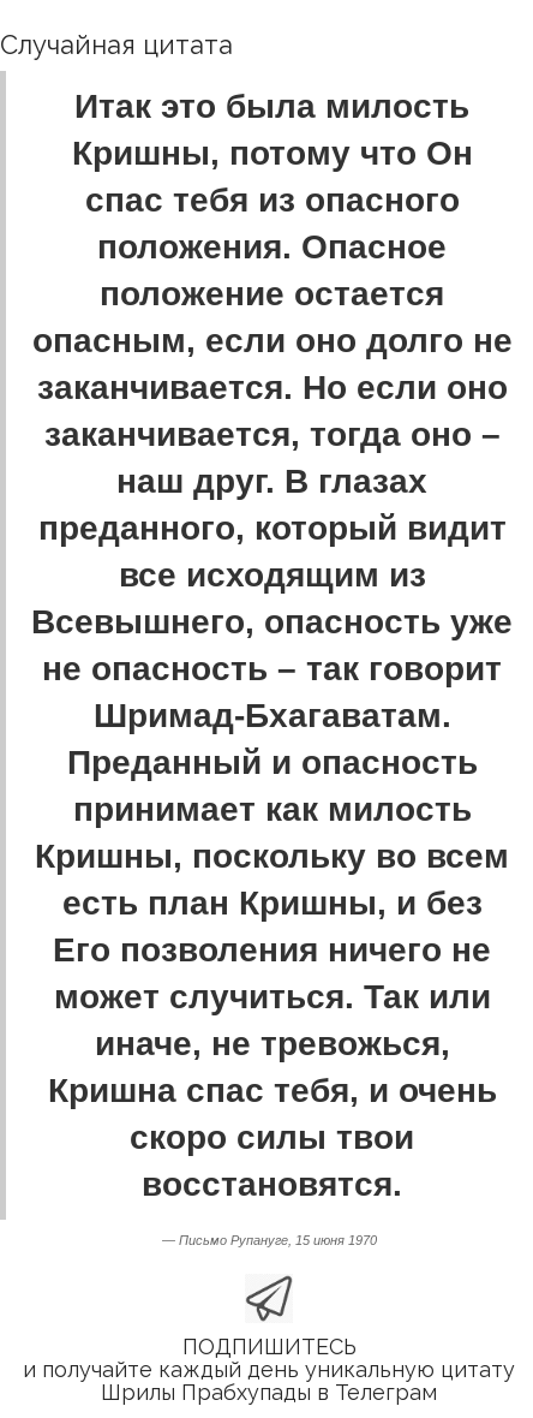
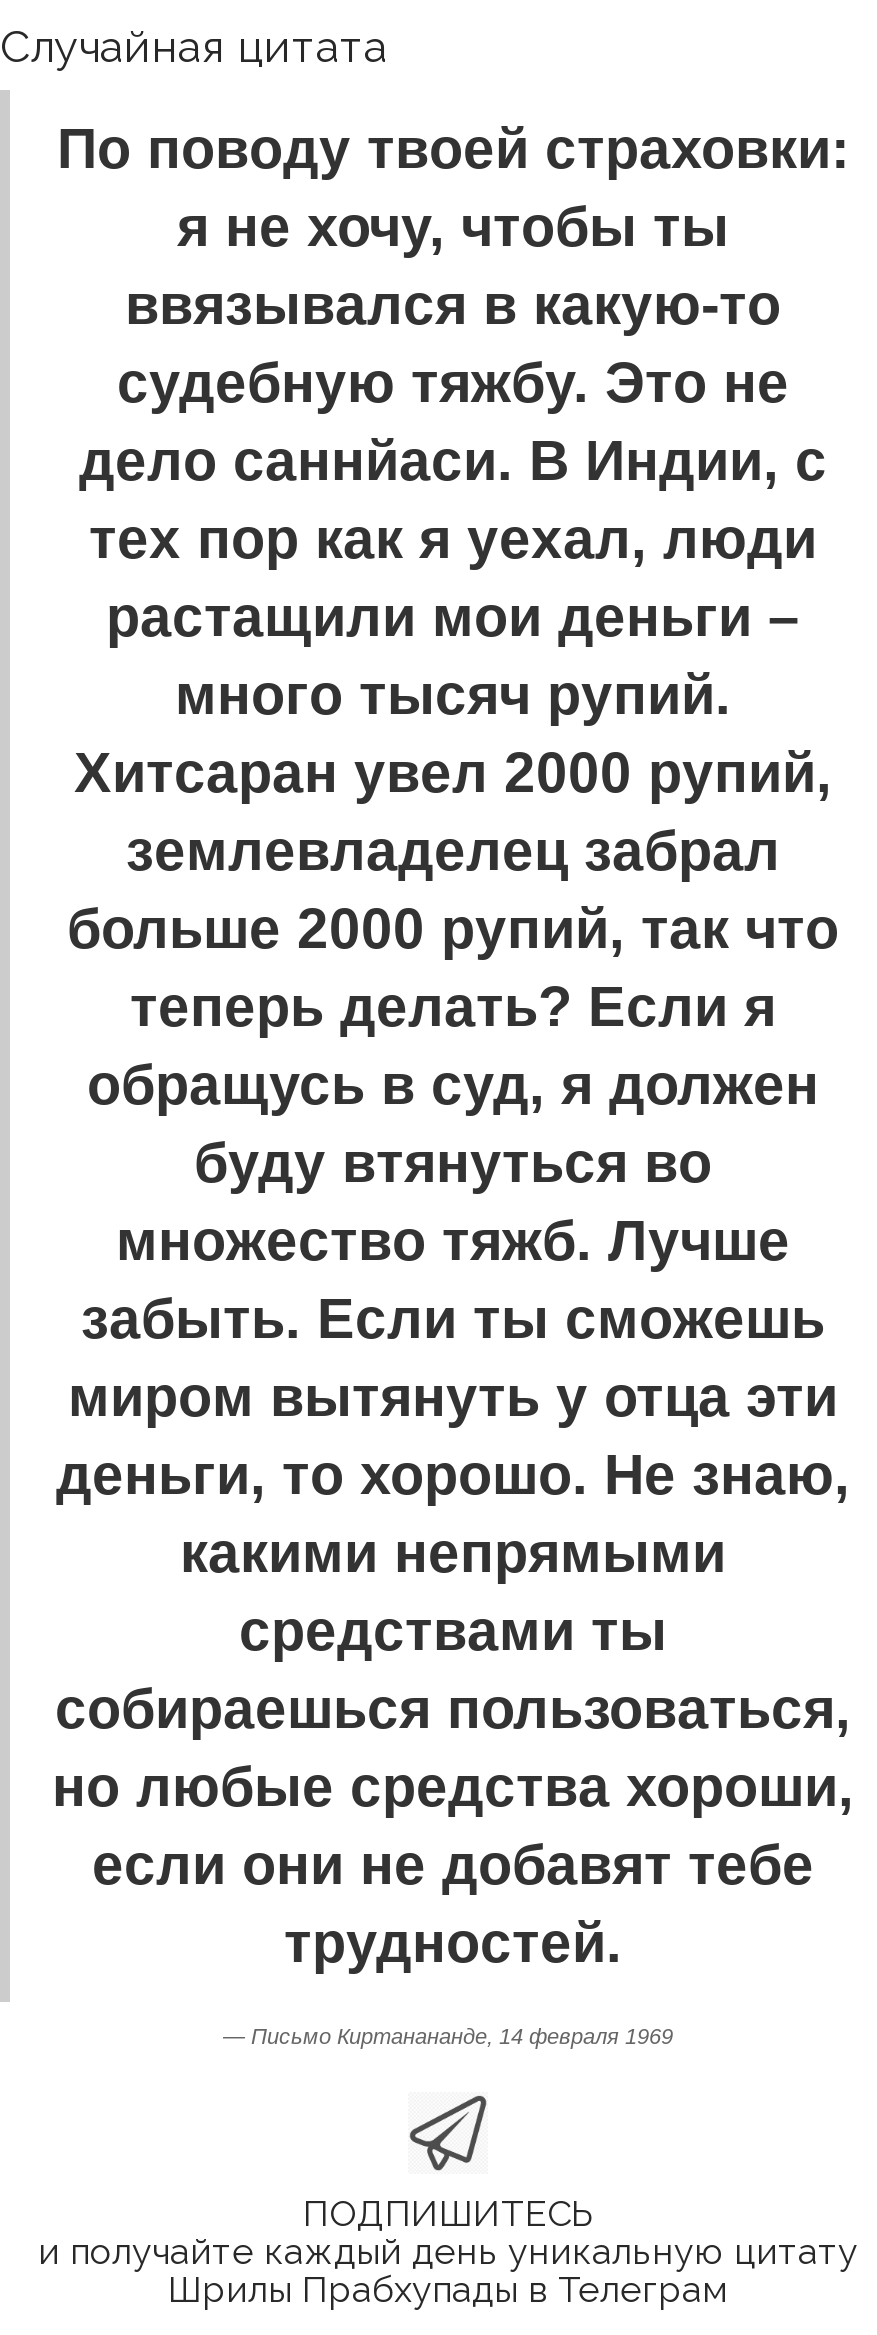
- Итак это была милость
- Кришны, потому что Он
- спас тебя из опасного
- положения. Опасное
- положение остается
- опасным, если оно долго не
- заканчивается. Но если оно
- заканчивается, тогда оно –
- наш друг. В глазах
- преданного, который видит
- все исходящим из
- Всевышнего, опасность уже
- не опасность – так говорит
- Шримад-Бхагаватам.
- Преданный и опасность
- принимает как милость
- Кришны, поскольку во всем
- есть план Кришны, и без
- Его позволения ничего не
- может случиться. Так или
- иначе, не тревожься,
- Кришна спас тебя, и очень
- скоро силы твои
- восстановятся.
+ По поводу твоей страховки:
+ я не хочу, чтобы ты
+ ввязывался в какую-то
+ судебную тяжбу. Это не
+ дело саннйаси. В Индии, с
+ тех пор как я уехал, люди
+ растащили мои деньги –
+ много тысяч рупий.
+ Хитсаран увел 2000 рупий,
+ землевладелец забрал
+ больше 2000 рупий, так что
+ теперь делать? Если я
+ обращусь в суд, я должен
+ буду втянуться во
+ множество тяжб. Лучше
+ забыть. Если ты сможешь
+ миром вытянуть у отца эти
+ деньги, то хорошо. Не знаю,
+ какими непрямыми
+ средствами ты
+ собираешься пользоваться,
+ но любые средства хороши,
+ если они не добавят тебе
+ трудностей.

- — Письмо Рупануге, 15 июня 1970
+ — Письмо Киртанананде, 14 февраля 1969
